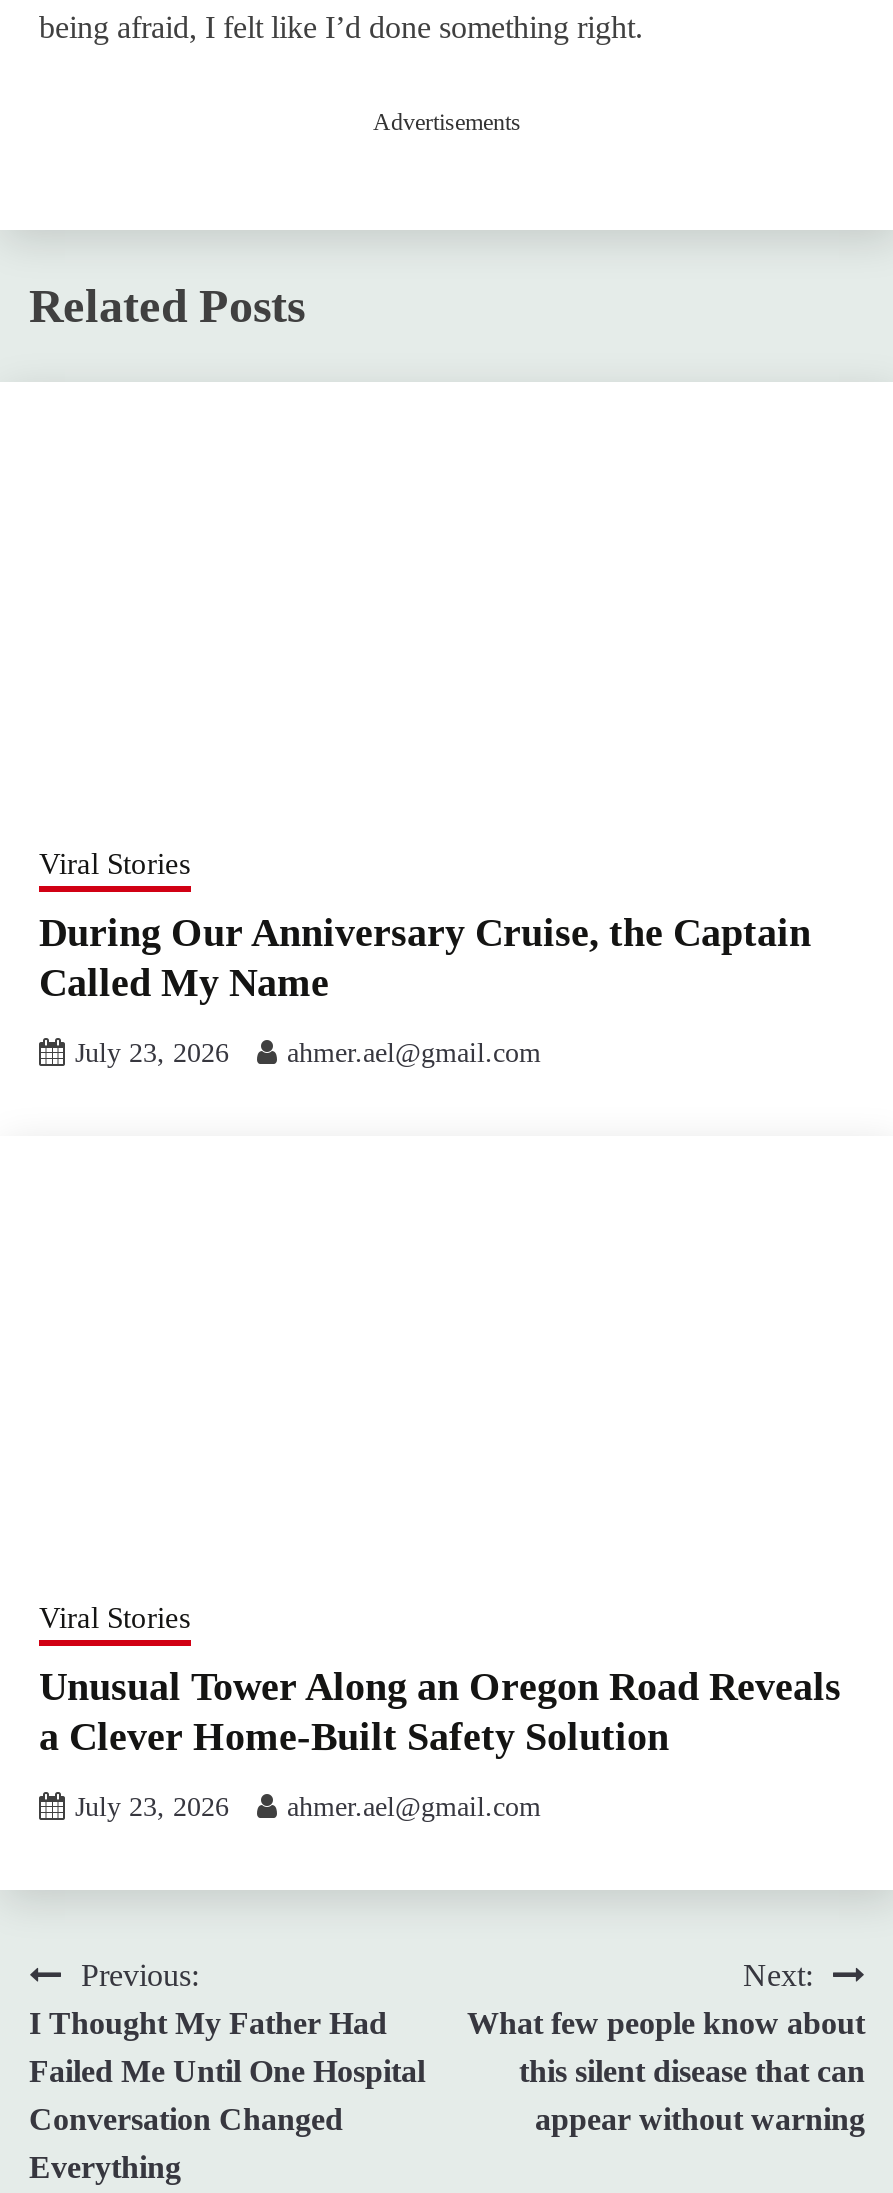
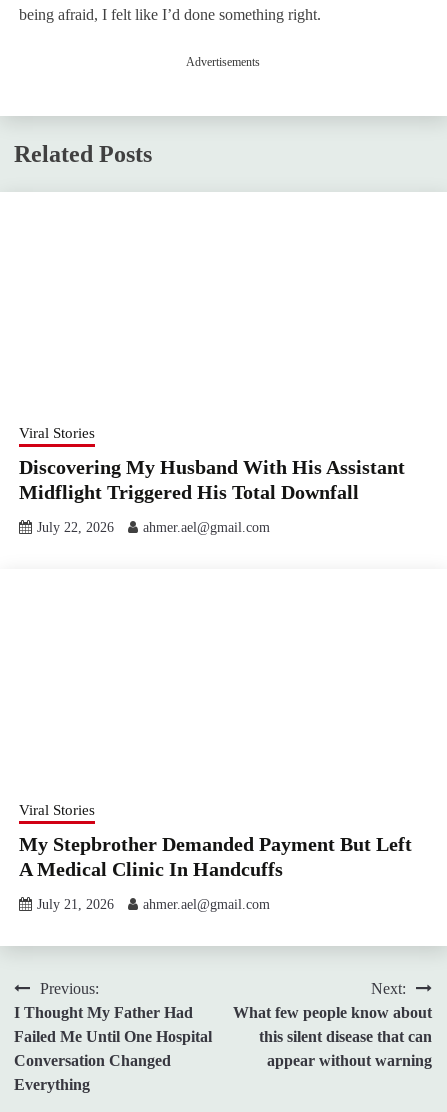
- During Our Anniversary Cruise, the Captain
- Called My Name
+ Discovering My Husband With His Assistant
+ Midflight Triggered His Total Downfall

- July 23, 2026 ahmer.ael@gmail.com
+ July 22, 2026 ahmer.ael@gmail.com

- Unusual Tower Along an Oregon Road Reveals
- a Clever Home-Built Safety Solution
+ My Stepbrother Demanded Payment But Left
+ A Medical Clinic In Handcuffs

- July 23, 2026 ahmer.ael@gmail.com
+ July 21, 2026 ahmer.ael@gmail.com
